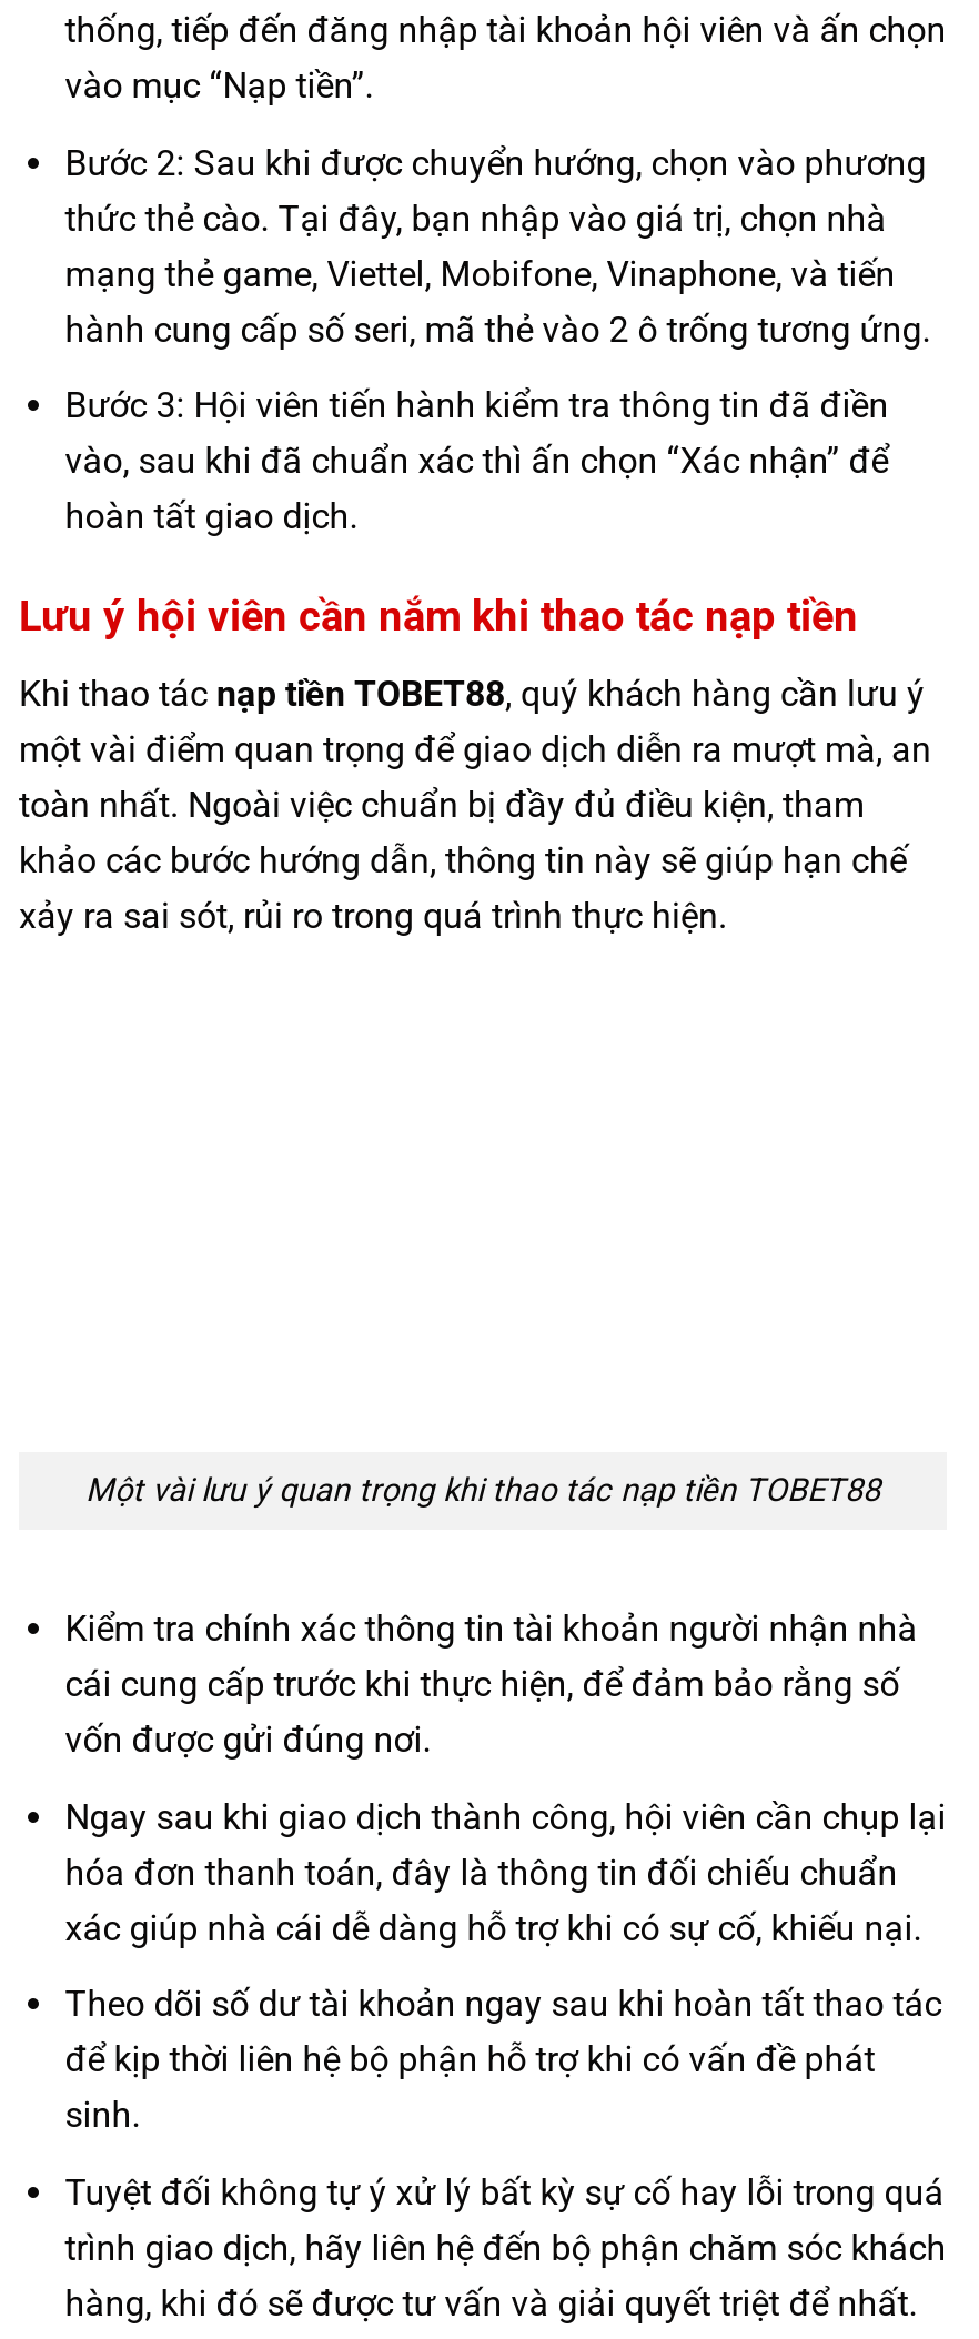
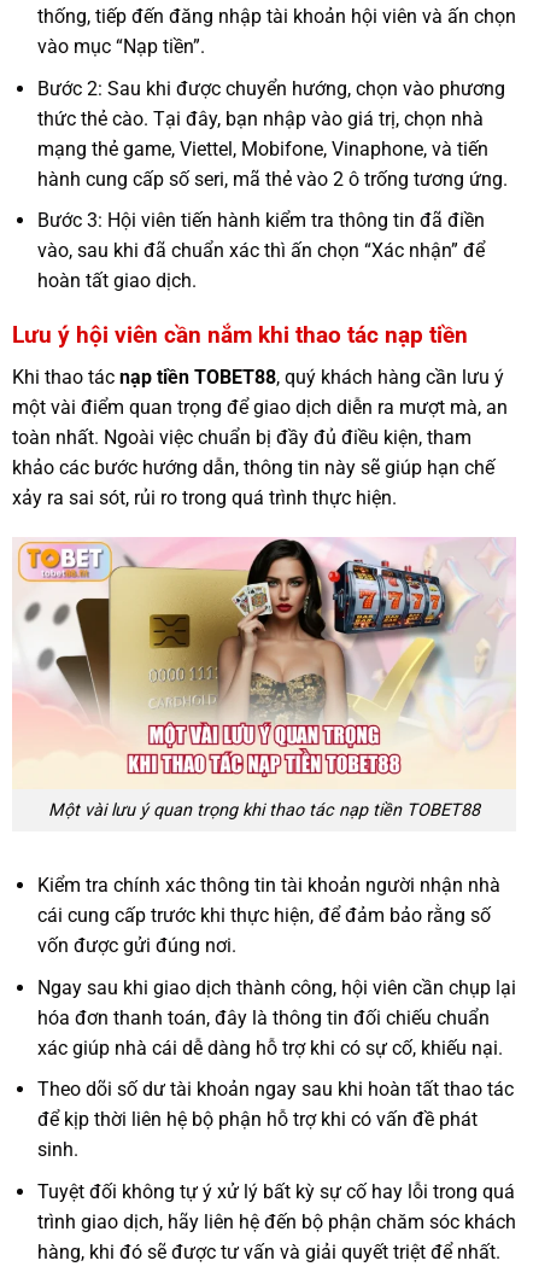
+ [image]
